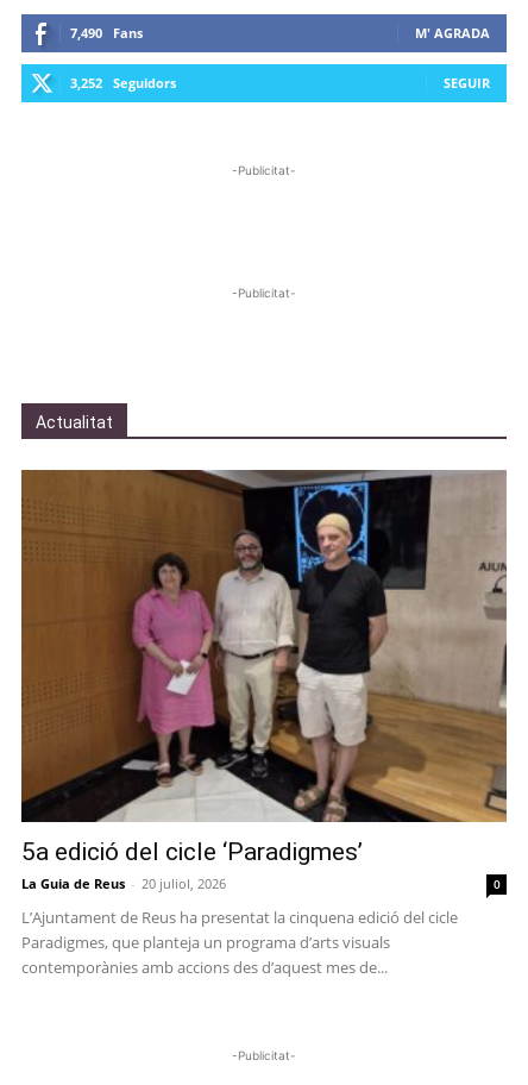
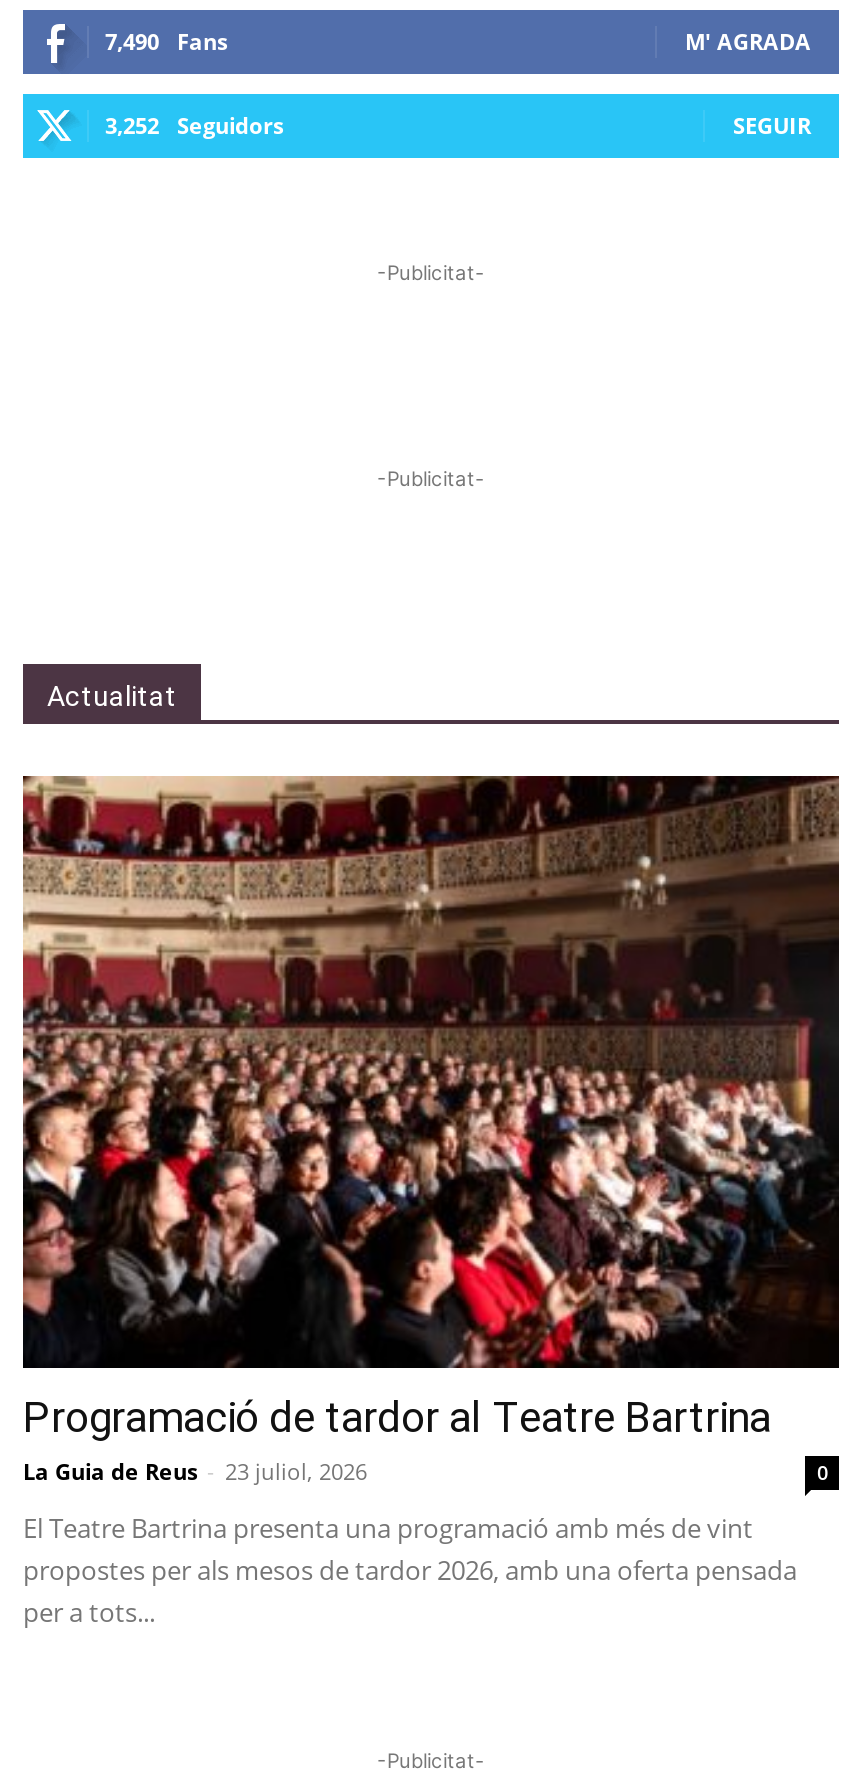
- [image]
- 5a edició del cicle ‘Paradigmes’
- La Guia de Reus - 20 juliol, 2026
+ [image]
+ Programació de tardor al Teatre Bartrina
+ La Guia de Reus - 23 juliol, 2026

- L’Ajuntament de Reus ha presentat la cinquena edició del cicle
- Paradigmes, que planteja un programa d’arts visuals
- contemporànies amb accions des d’aquest mes de...
+ El Teatre Bartrina presenta una programació amb més de vint
+ propostes per als mesos de tardor 2026, amb una oferta pensada
+ per a tots...
